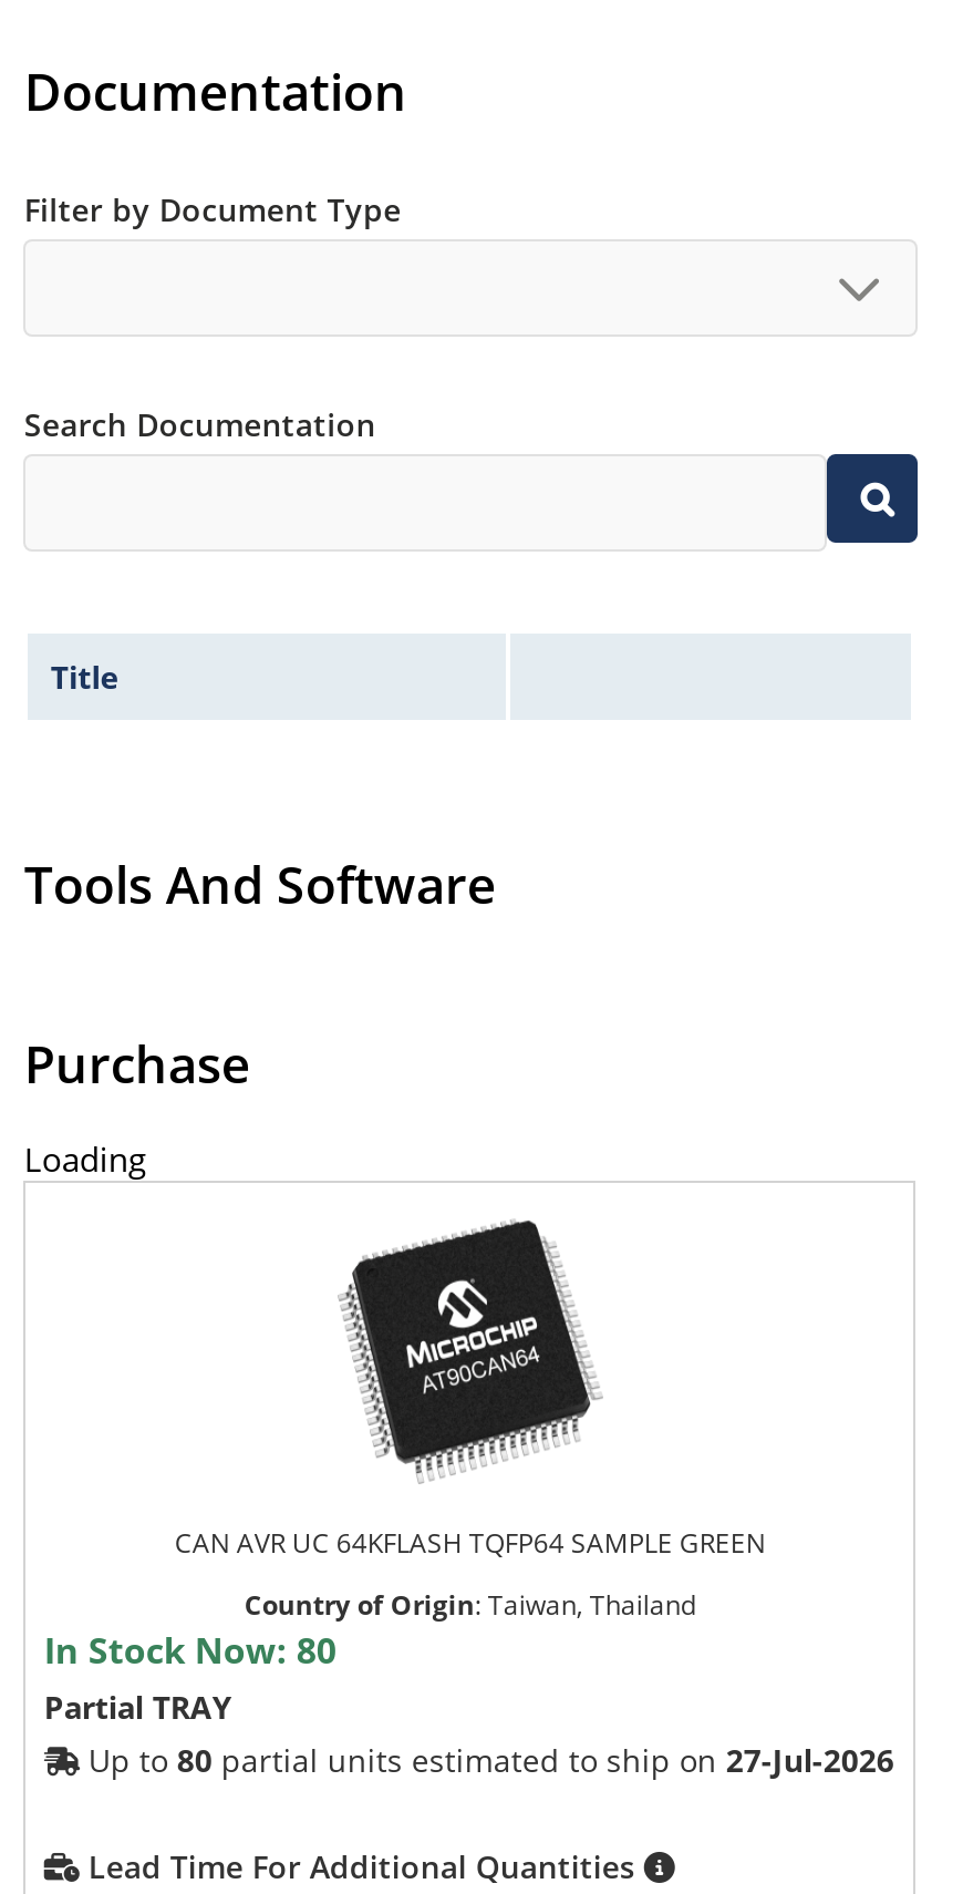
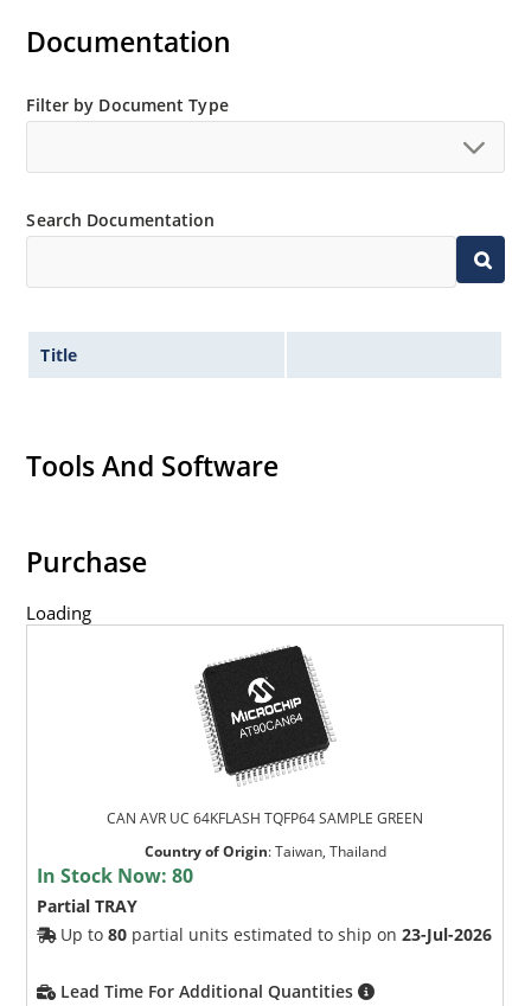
- Up to 80 partial units estimated to ship on 27-Jul-2026
+ Up to 80 partial units estimated to ship on 23-Jul-2026
